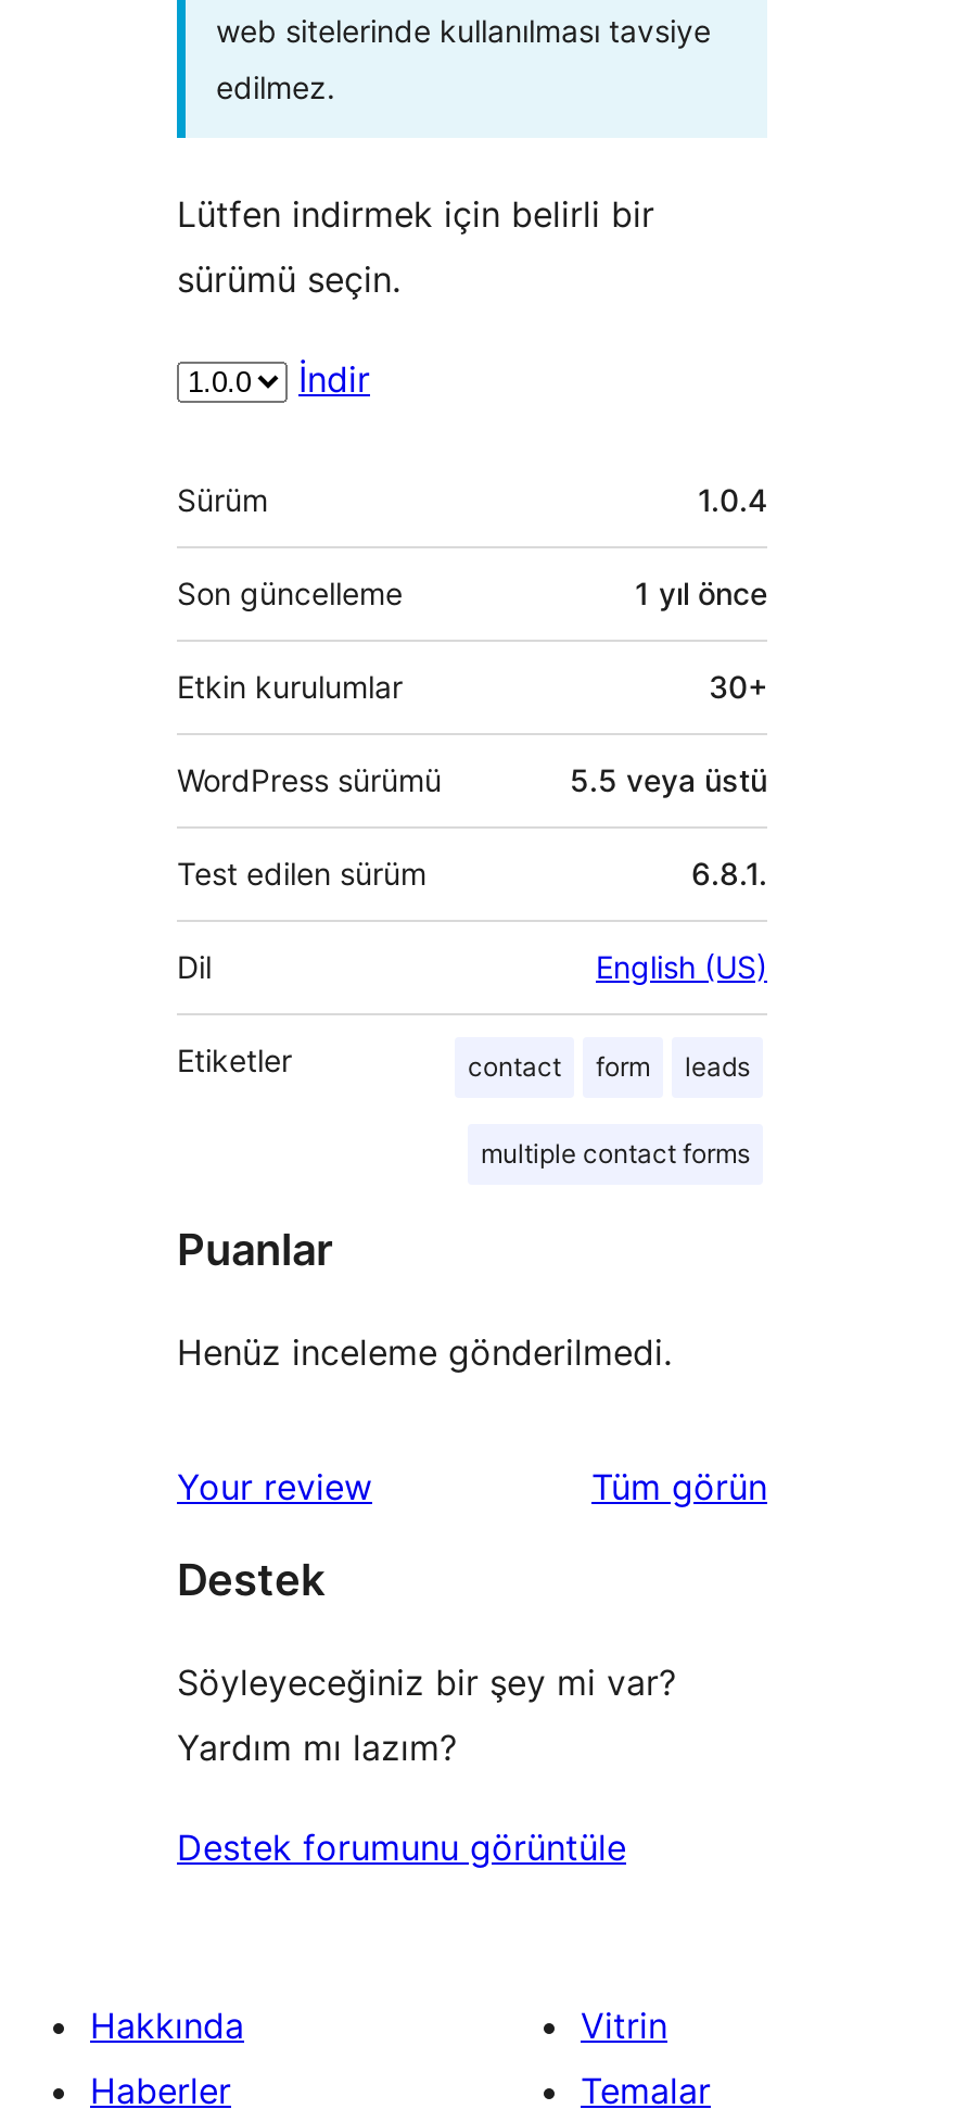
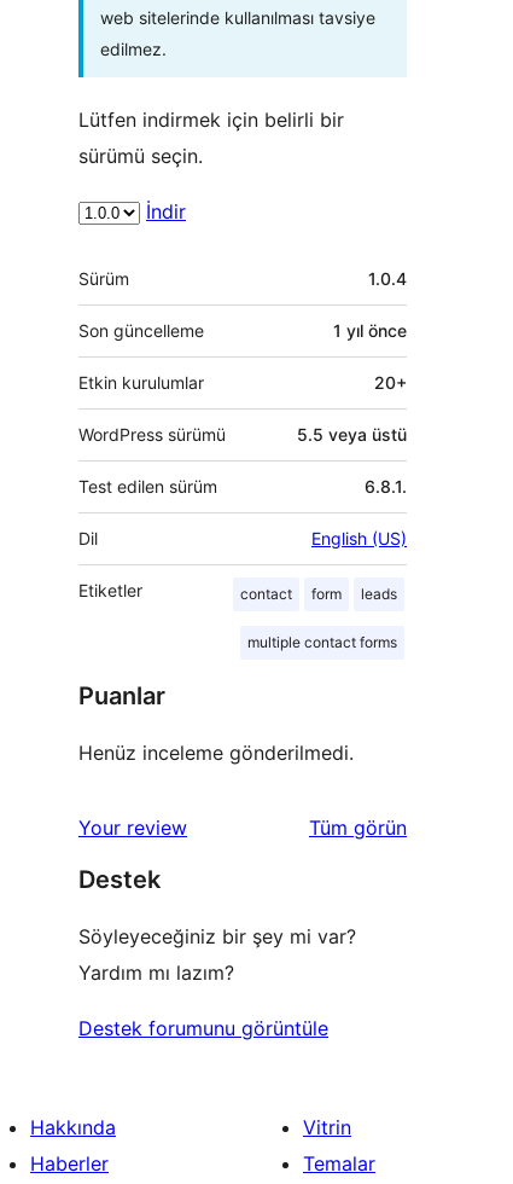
- 30+
+ 20+
